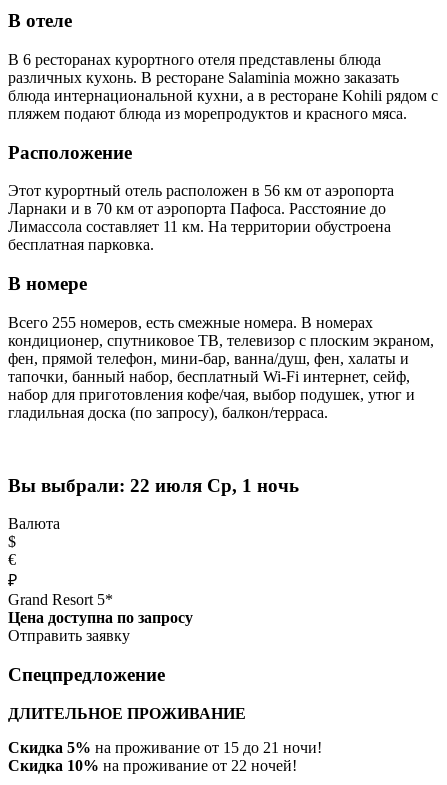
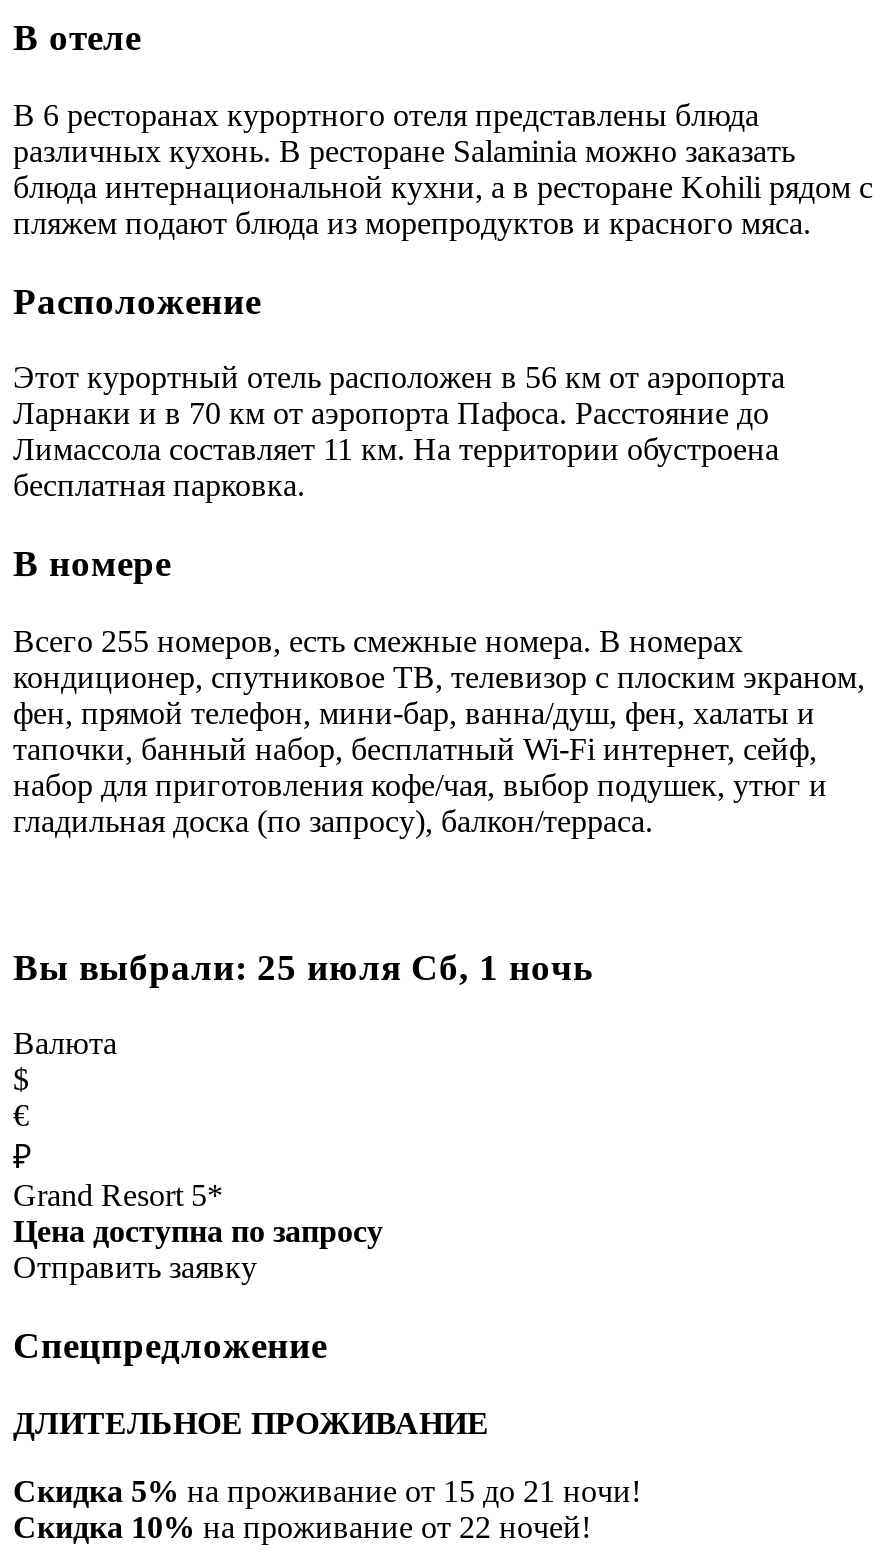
- Вы выбрали: 22 июля Ср, 1 ночь
+ Вы выбрали: 25 июля Сб, 1 ночь
